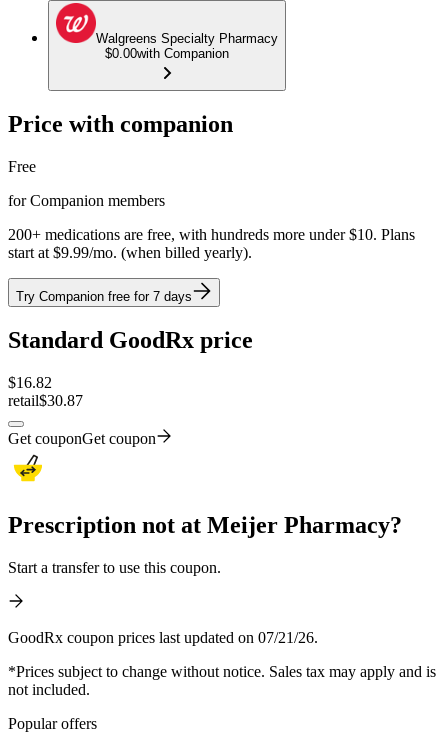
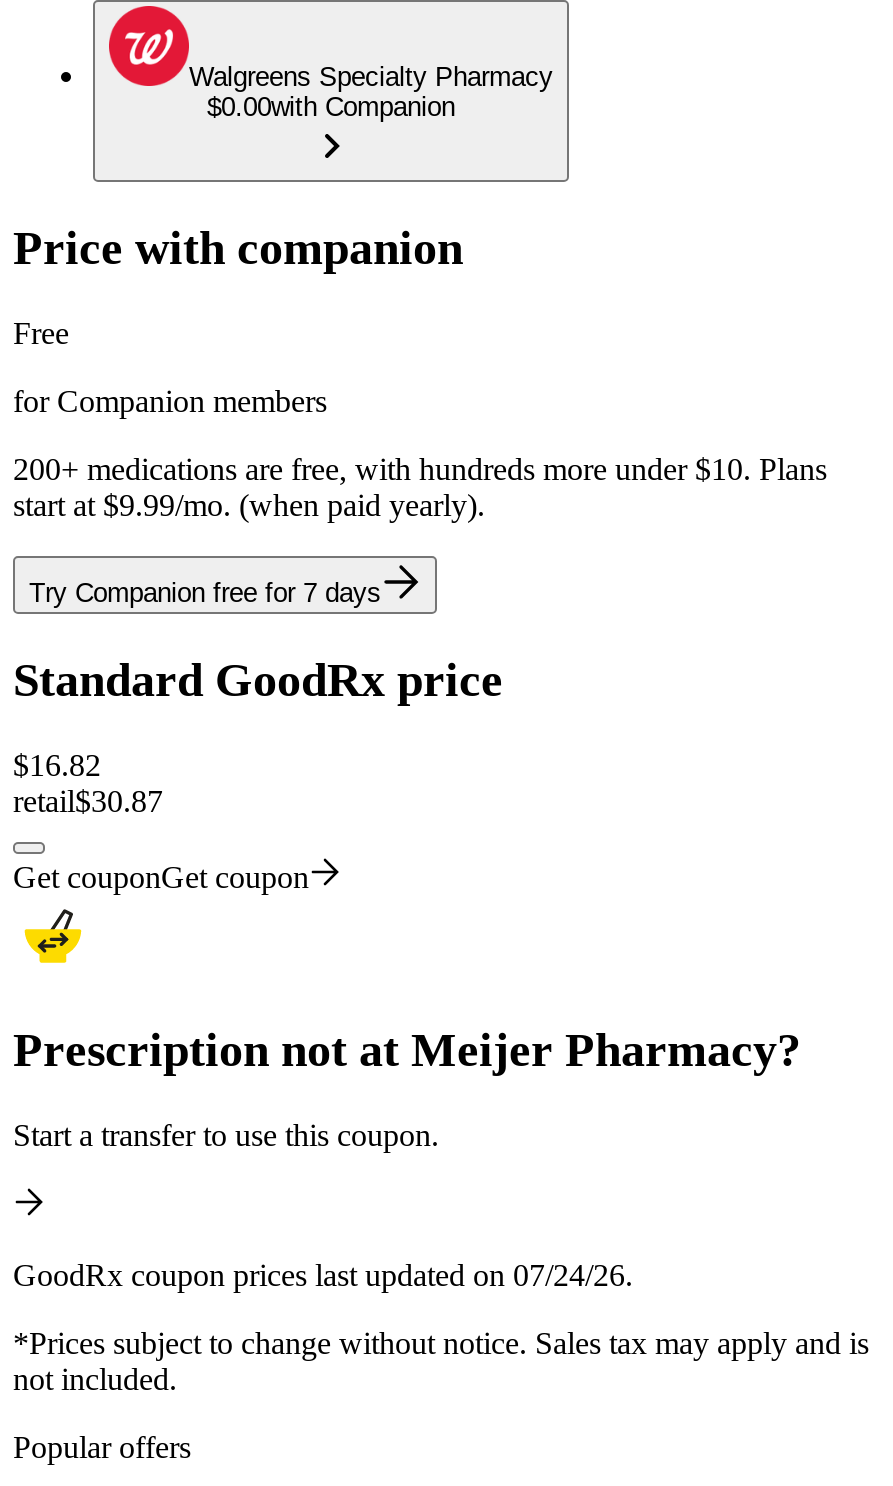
- start at $9.99/mo. (when billed yearly).
+ start at $9.99/mo. (when paid yearly).

- GoodRx coupon prices last updated on 07/21/26.
+ GoodRx coupon prices last updated on 07/24/26.
